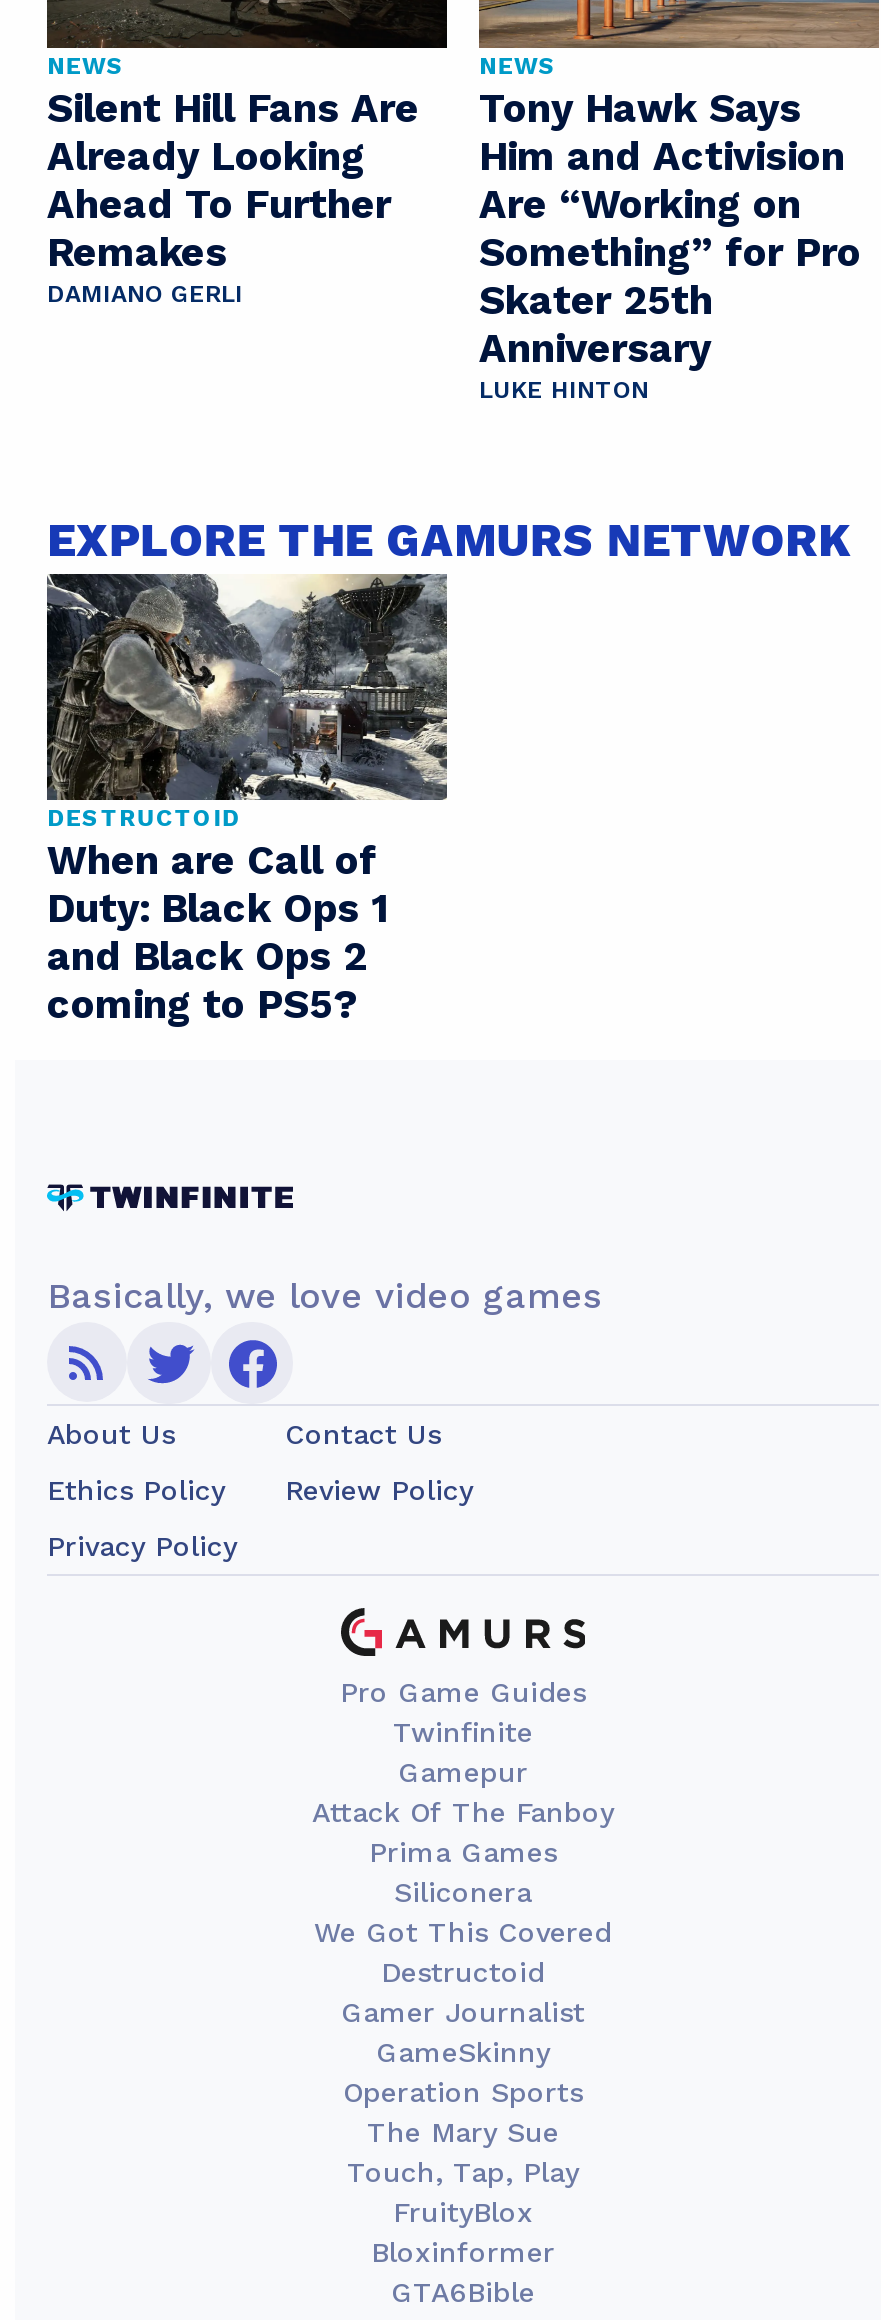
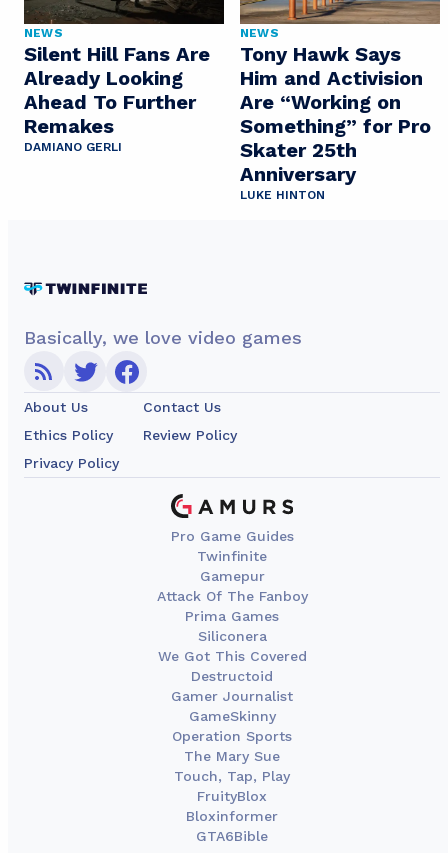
- EXPLORE THE GAMURS NETWORK

- [image]
- DESTRUCTOID
- When are Call of
- Duty: Black Ops 1
- and Black Ops 2
- coming to PS5?
